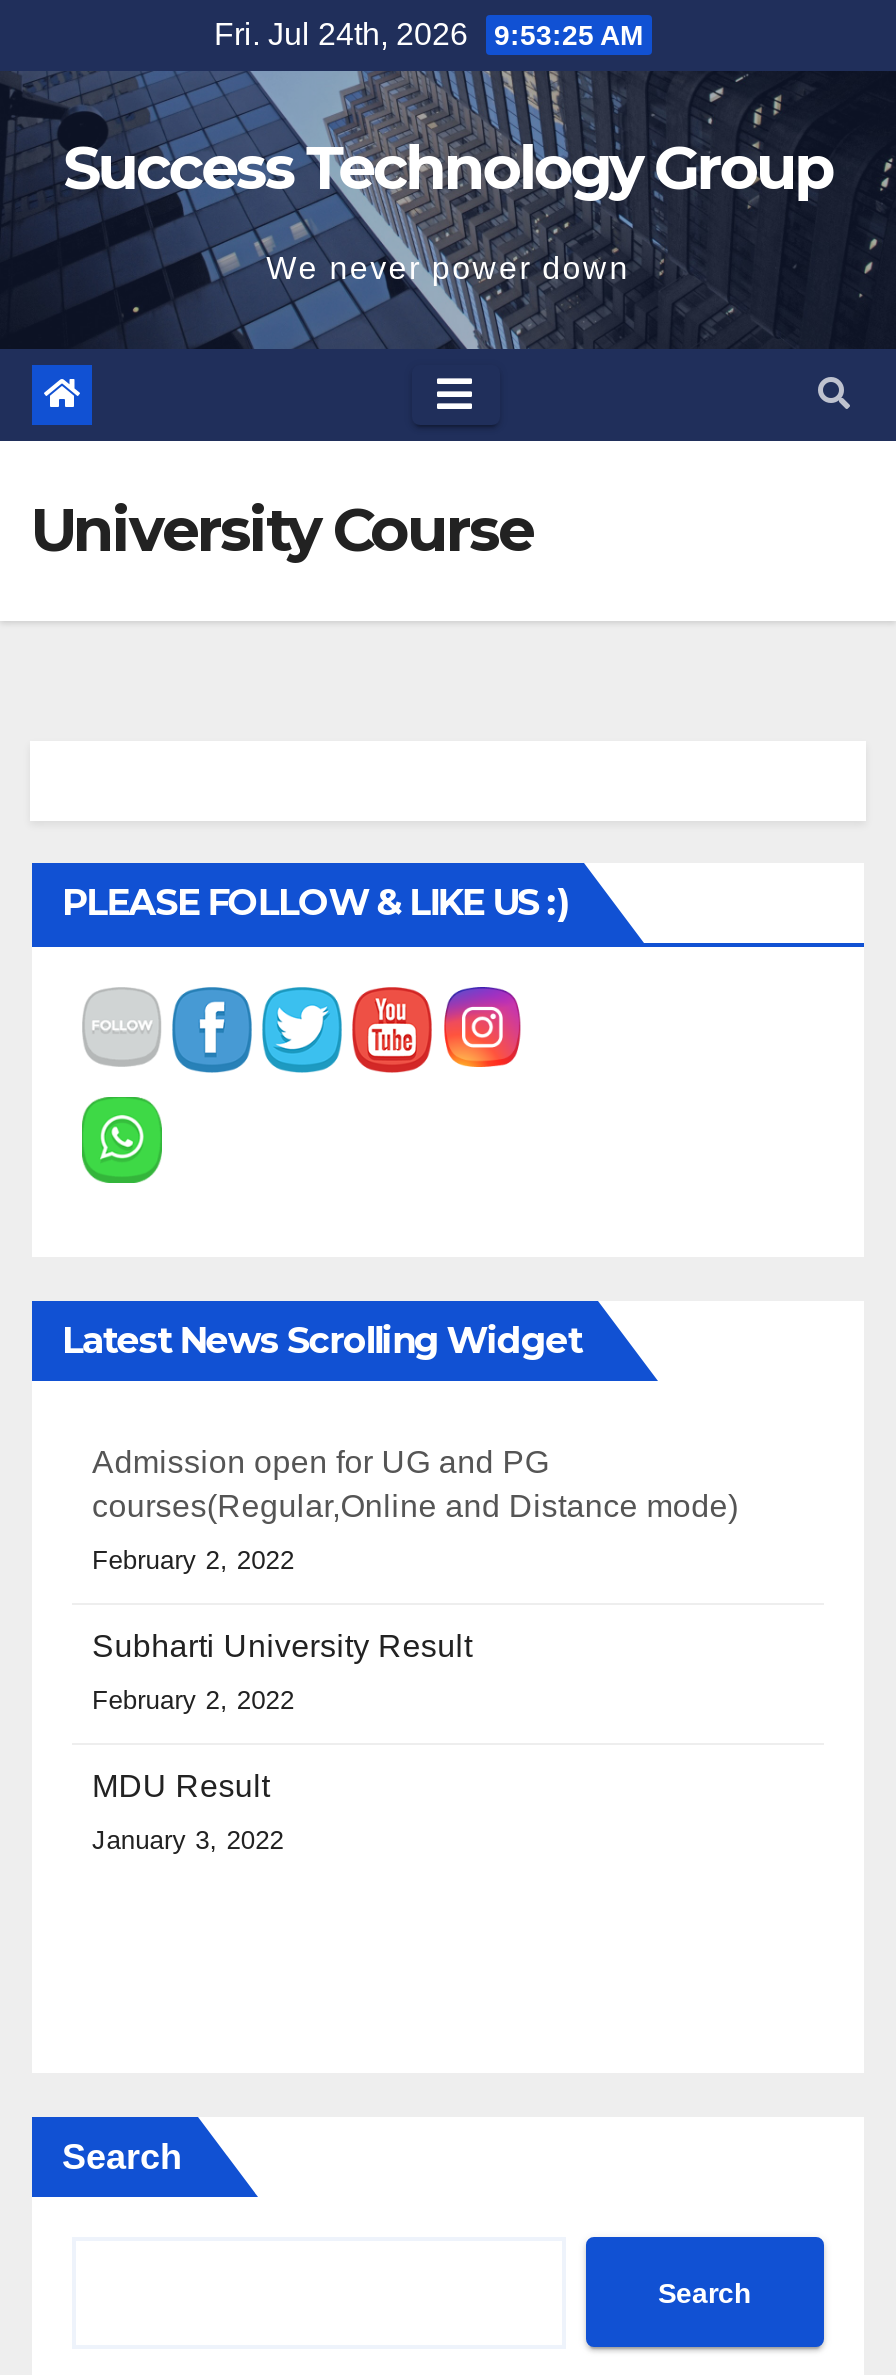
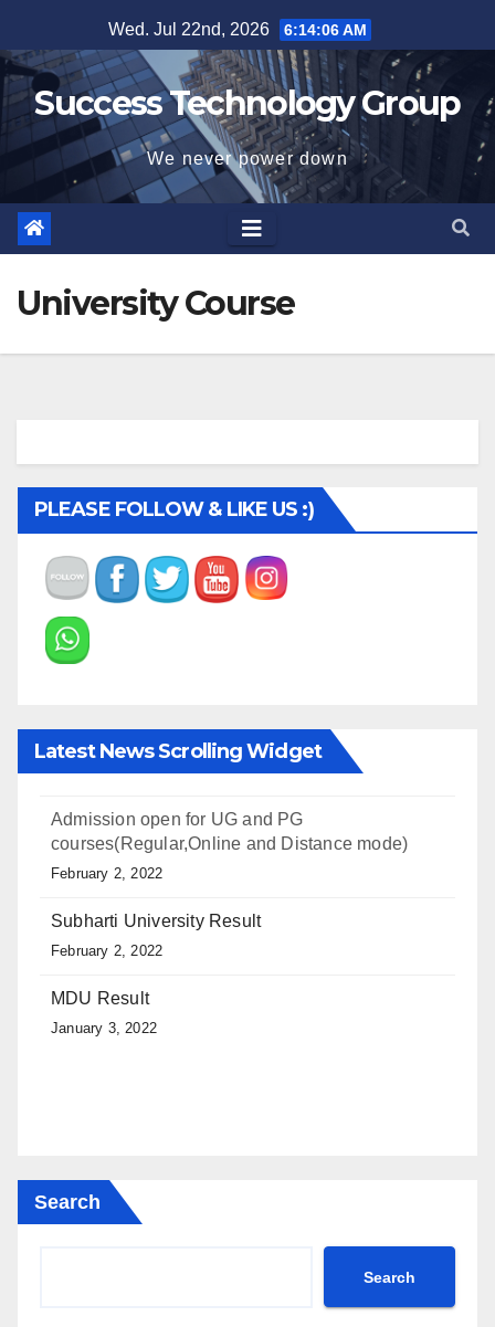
- Fri. Jul 24th, 2026 9:53:25 AM
+ Wed. Jul 22nd, 2026 6:14:06 AM
